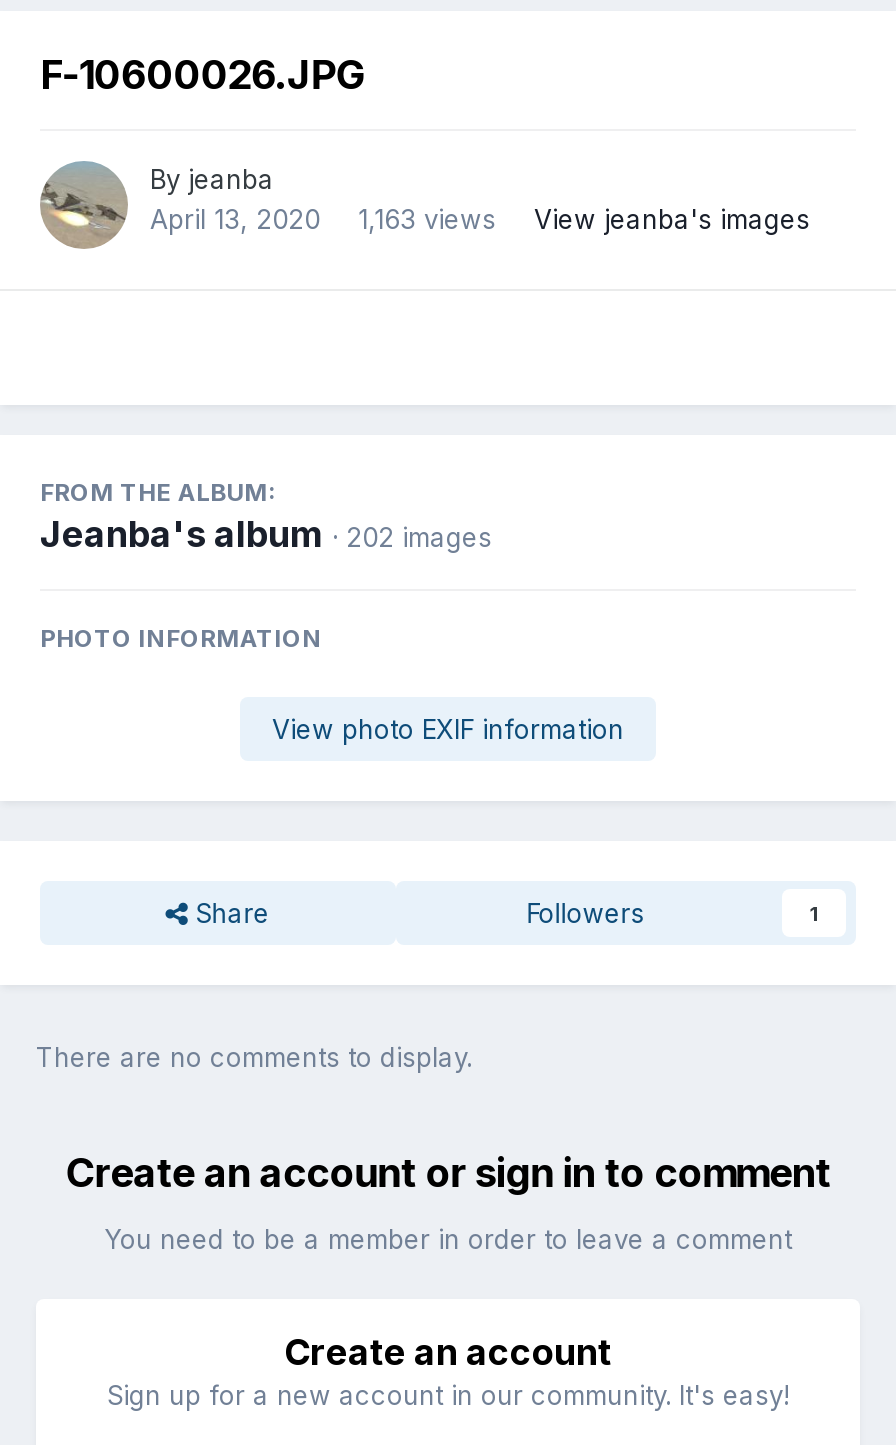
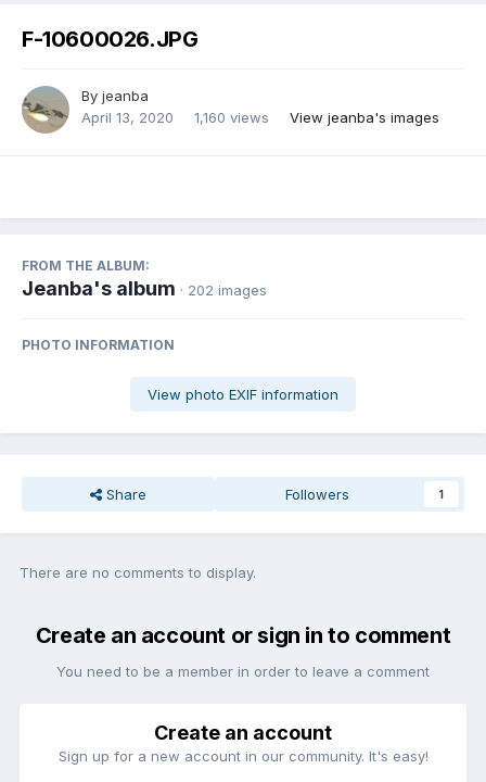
- April 13, 2020 1,163 views View jeanba's images
+ April 13, 2020 1,160 views View jeanba's images
